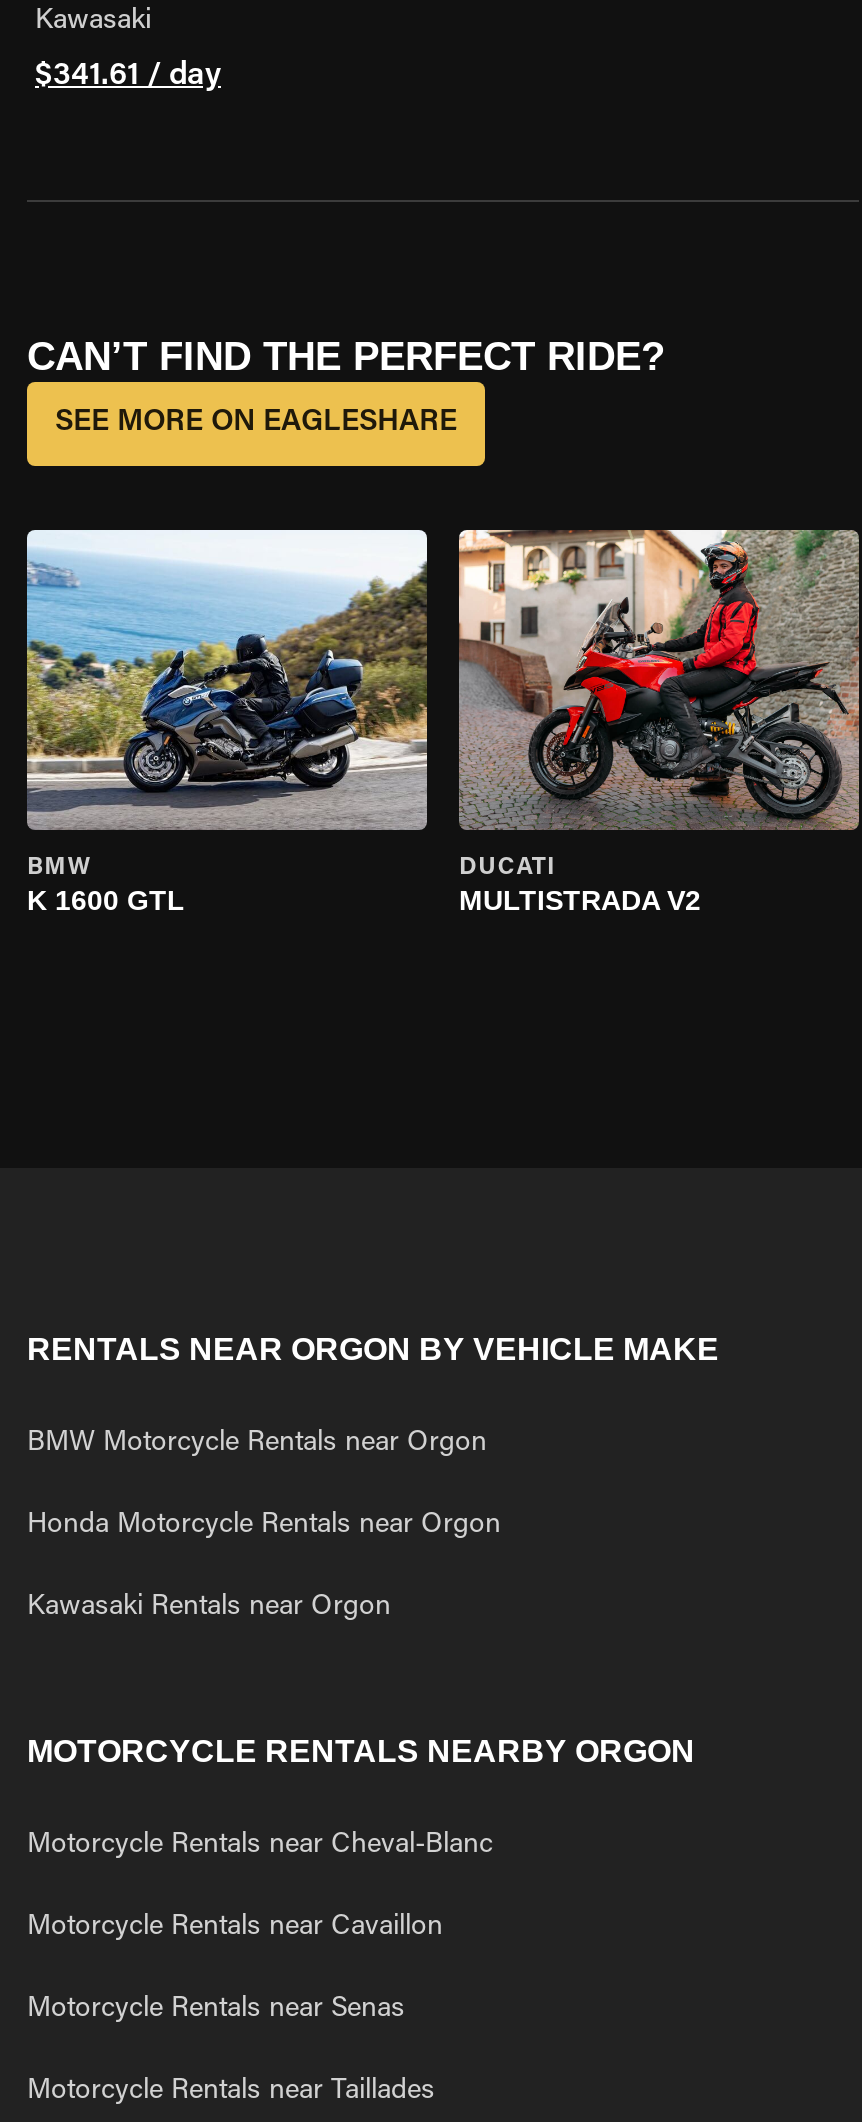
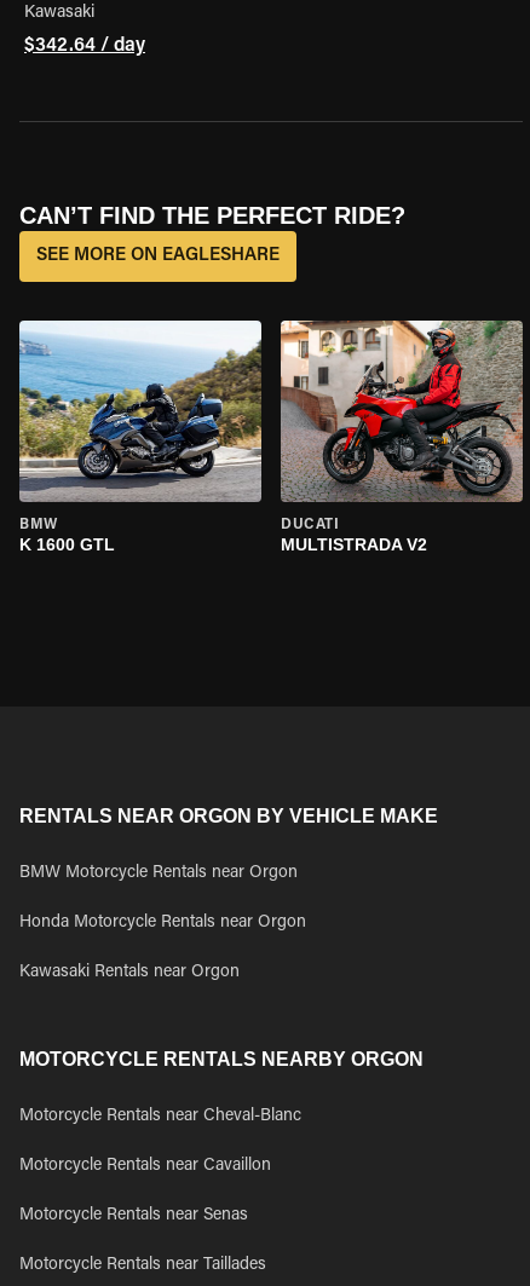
- $341.61 / day
+ $342.64 / day
